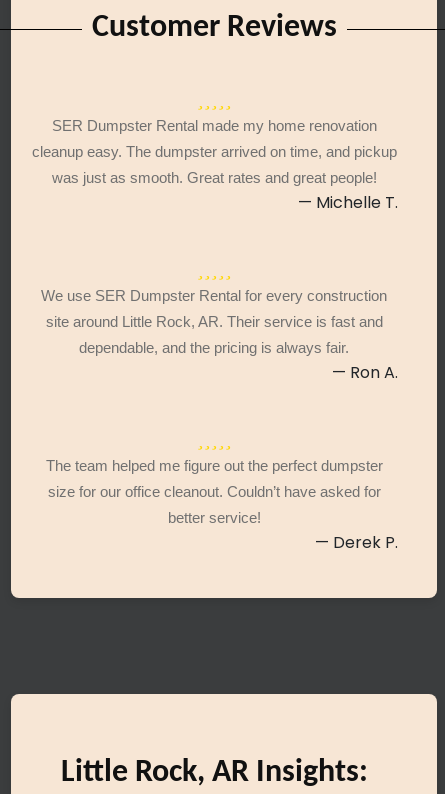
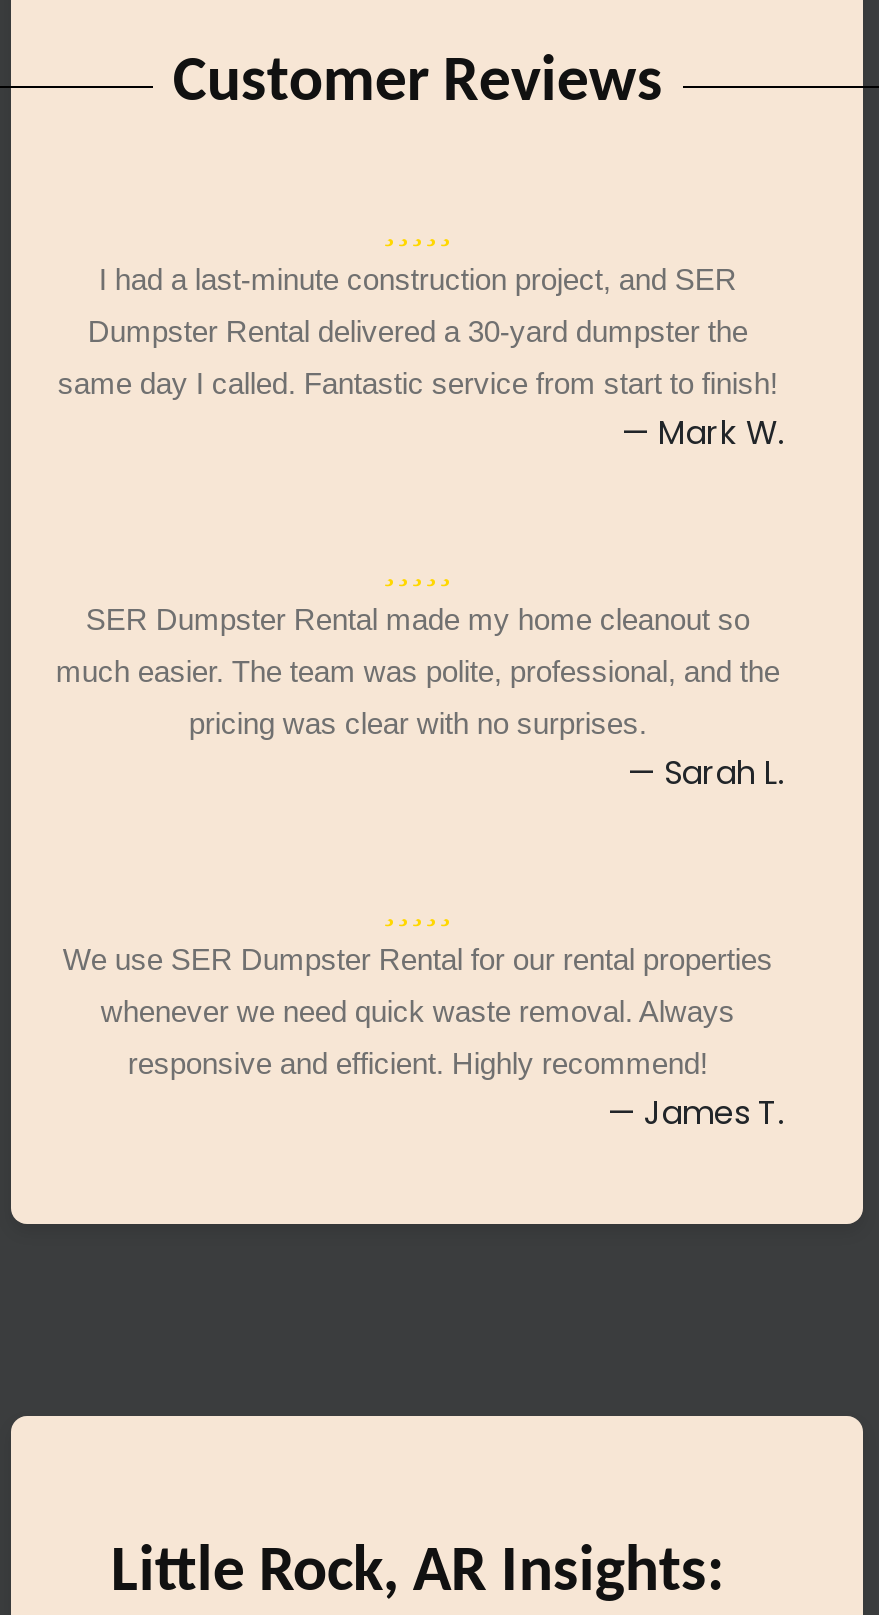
- SER Dumpster Rental made my home renovation
+ I had a last-minute construction project, and SER

- cleanup easy. The dumpster arrived on time, and pickup
+ Dumpster Rental delivered a 30-yard dumpster the

- was just as smooth. Great rates and great people!
- — Michelle T.
+ same day I called. Fantastic service from start to finish!
+ — Mark W.

- We use SER Dumpster Rental for every construction
+ SER Dumpster Rental made my home cleanout so

- site around Little Rock, AR. Their service is fast and
+ much easier. The team was polite, professional, and the

- dependable, and the pricing is always fair.
- — Ron A.
+ pricing was clear with no surprises.
+ — Sarah L.

- The team helped me figure out the perfect dumpster
+ We use SER Dumpster Rental for our rental properties

- size for our office cleanout. Couldn’t have asked for
+ whenever we need quick waste removal. Always

- better service!
- — Derek P.
+ responsive and efficient. Highly recommend!
+ — James T.
